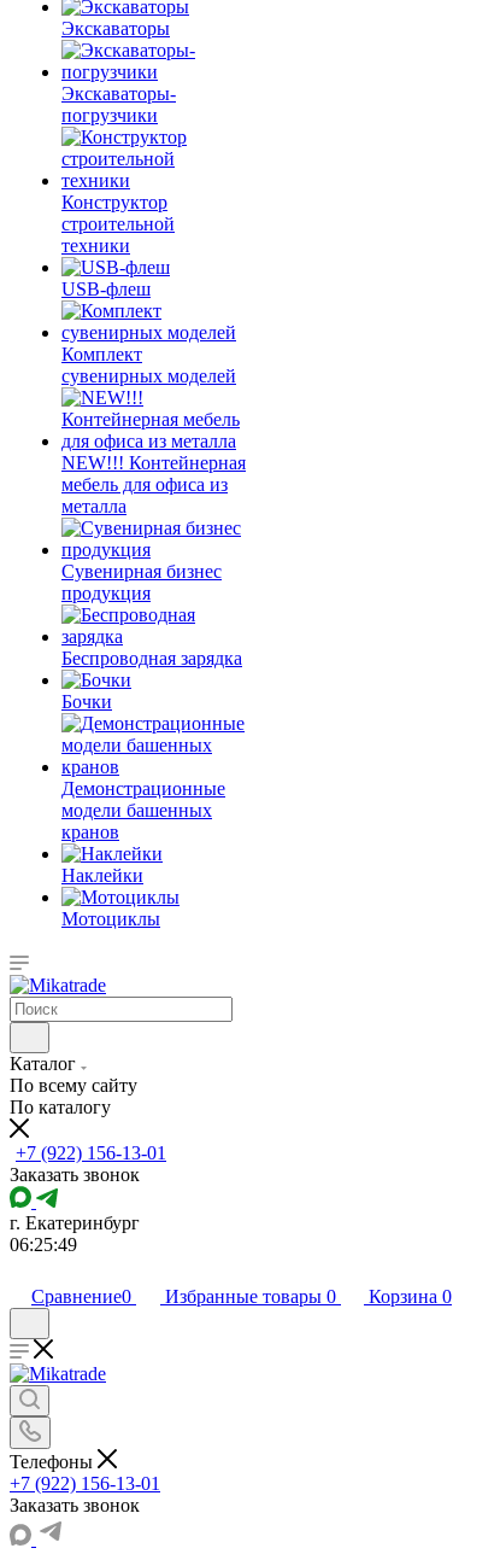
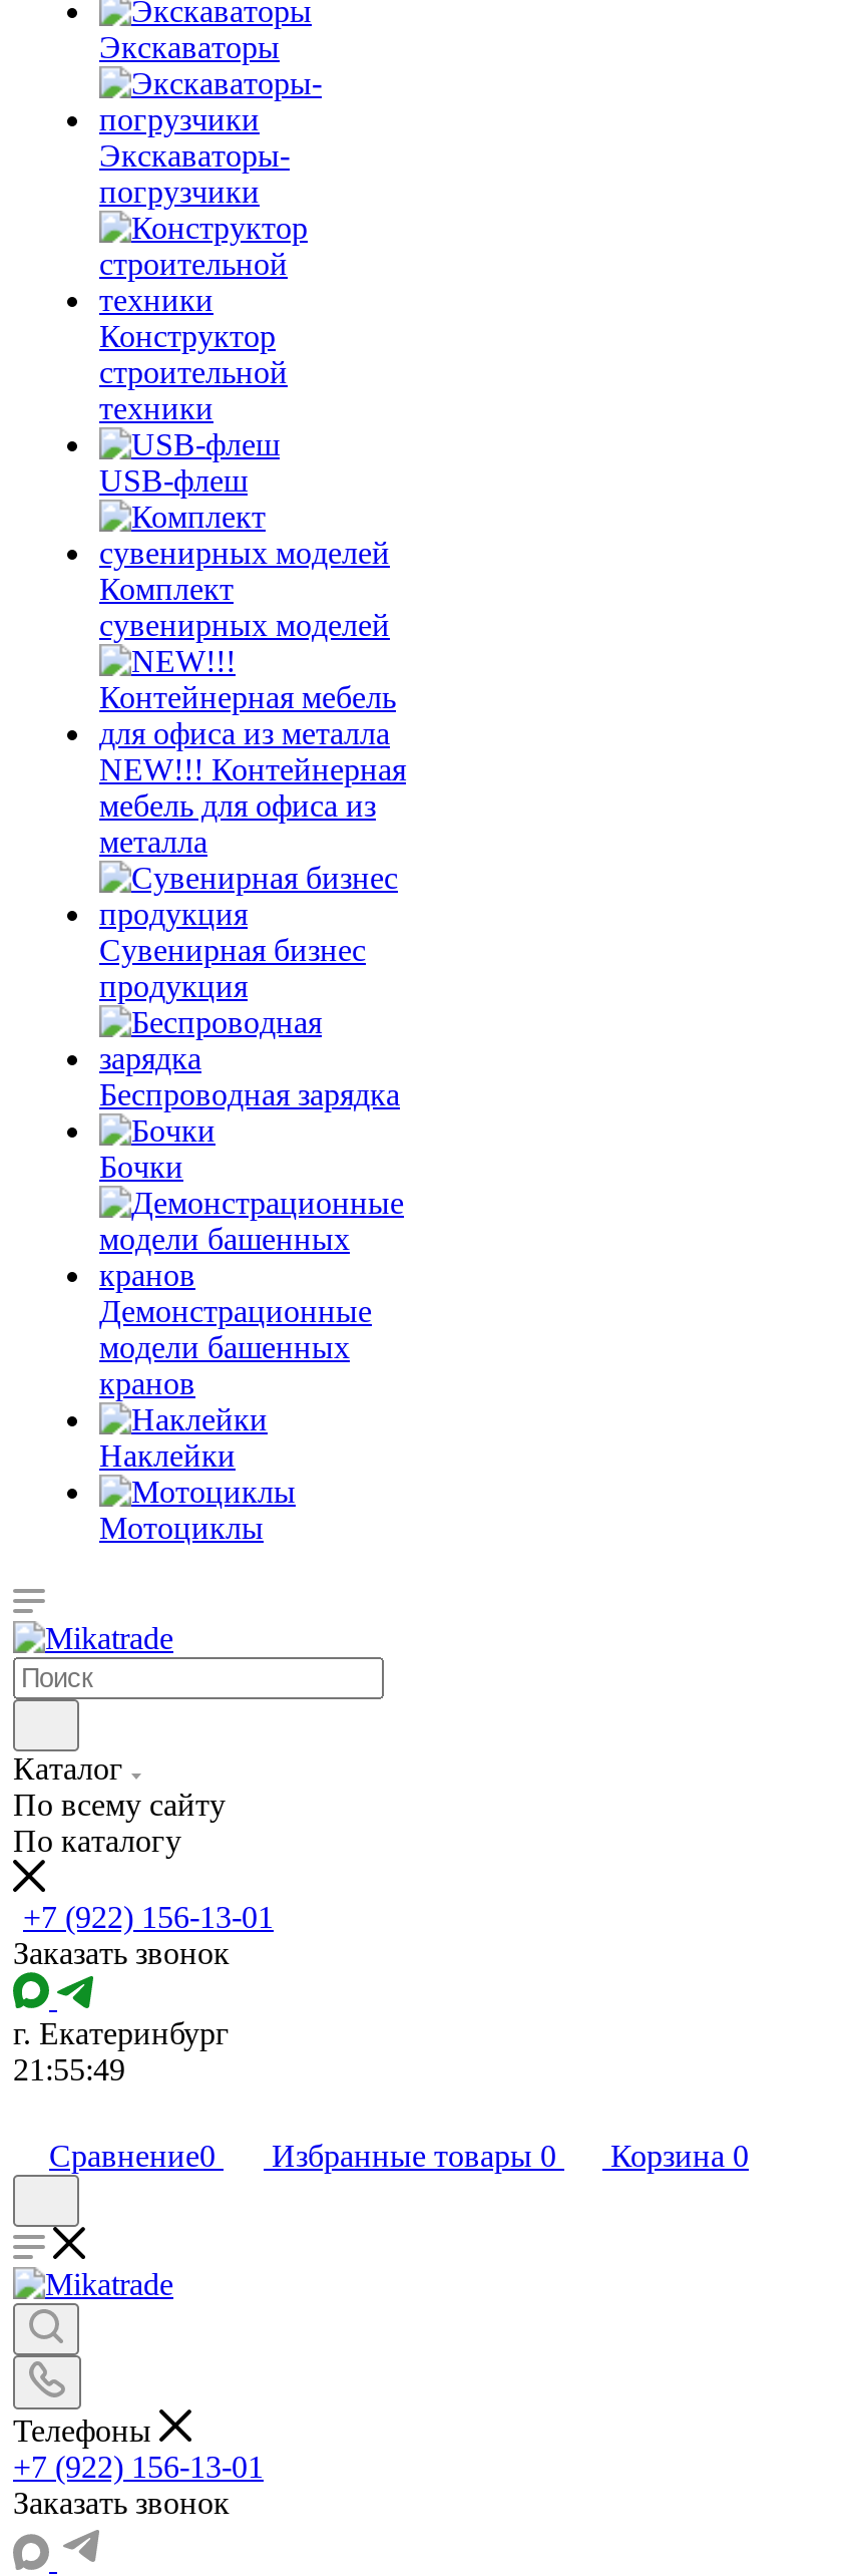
- 06:25:49
+ 21:55:49
